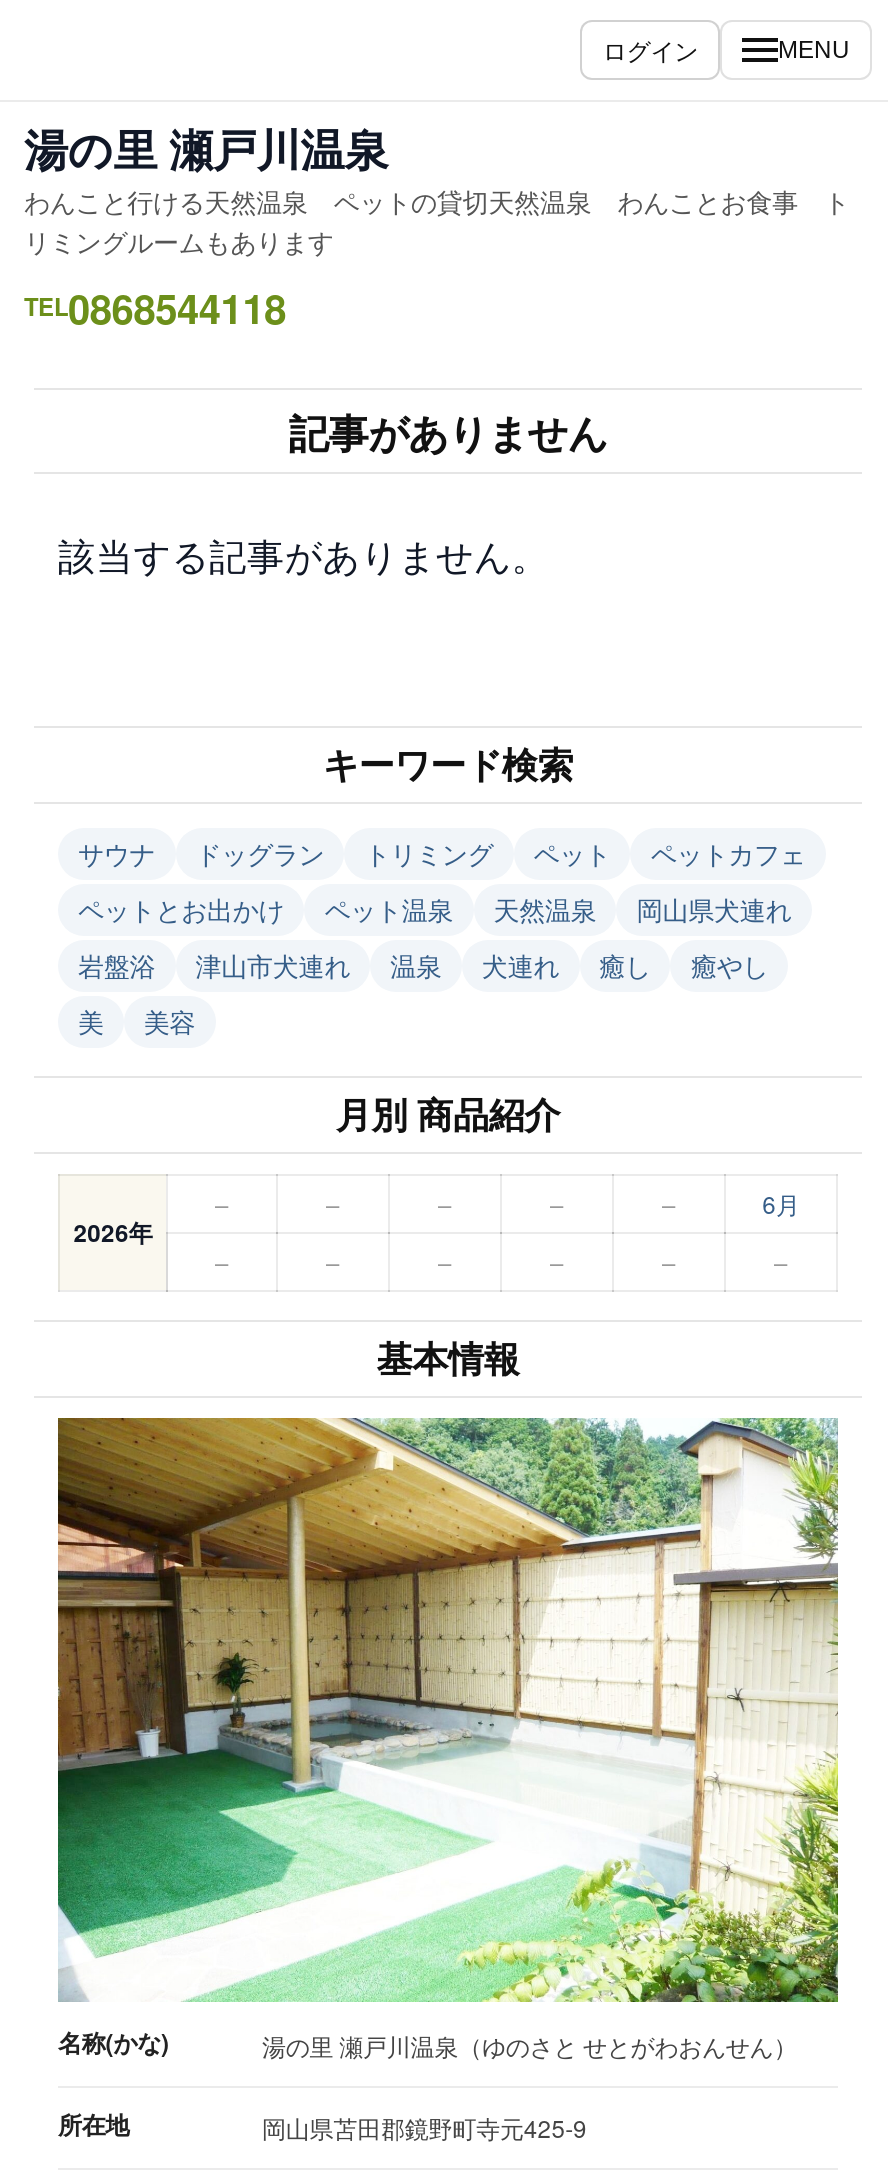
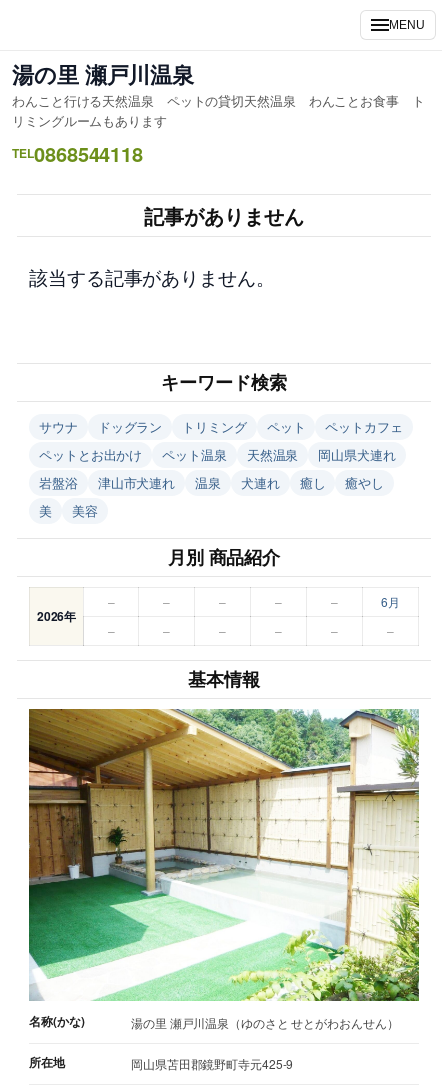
- ログイン
